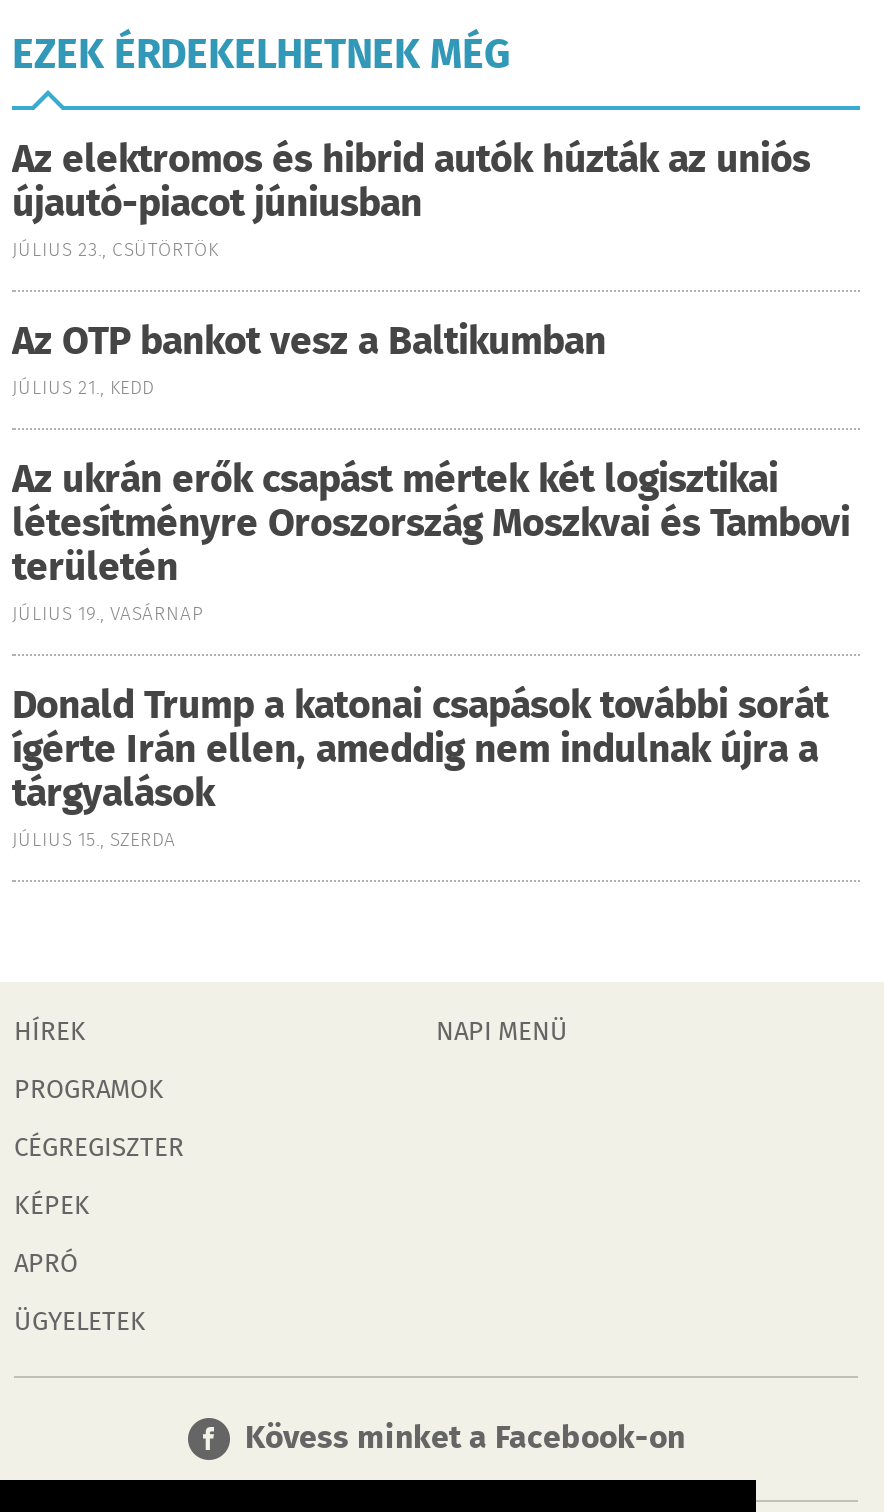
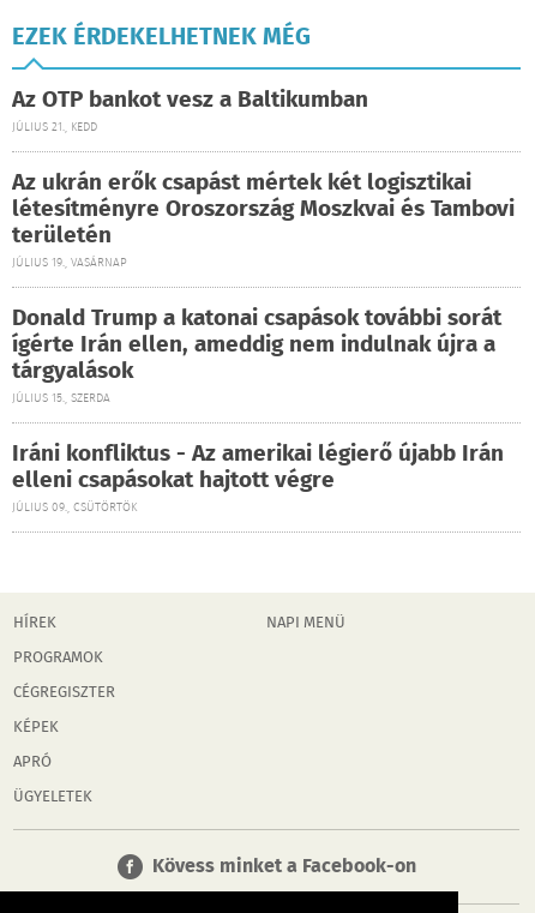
- Az elektromos és hibrid autók húzták az uniós
- újautó-piacot júniusban
- JÚLIUS 23., CSÜTÖRTÖK

moved up: Az OTP bankot vesz a Baltikumban | JÚLIUS 21., KEDD | Az ukrán erők csapást mértek két logisztikai | ... | tárgyalások | JÚLIUS 15., SZERDA

+ Iráni konfliktus - Az amerikai légierő újabb Irán
+ elleni csapásokat hajtott végre
+ JÚLIUS 09., CSÜTÖRTÖK
